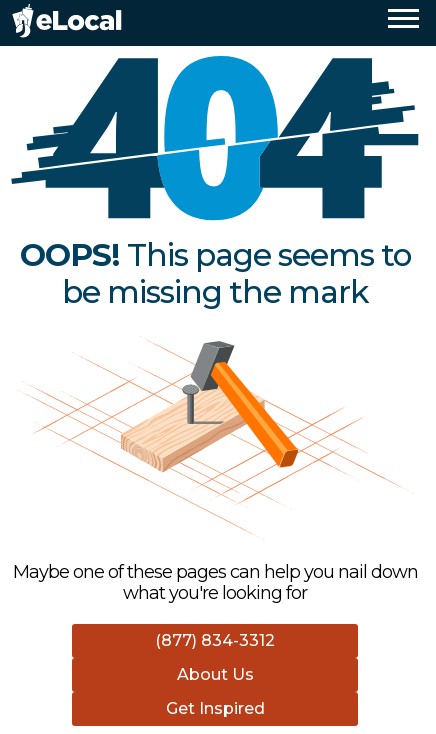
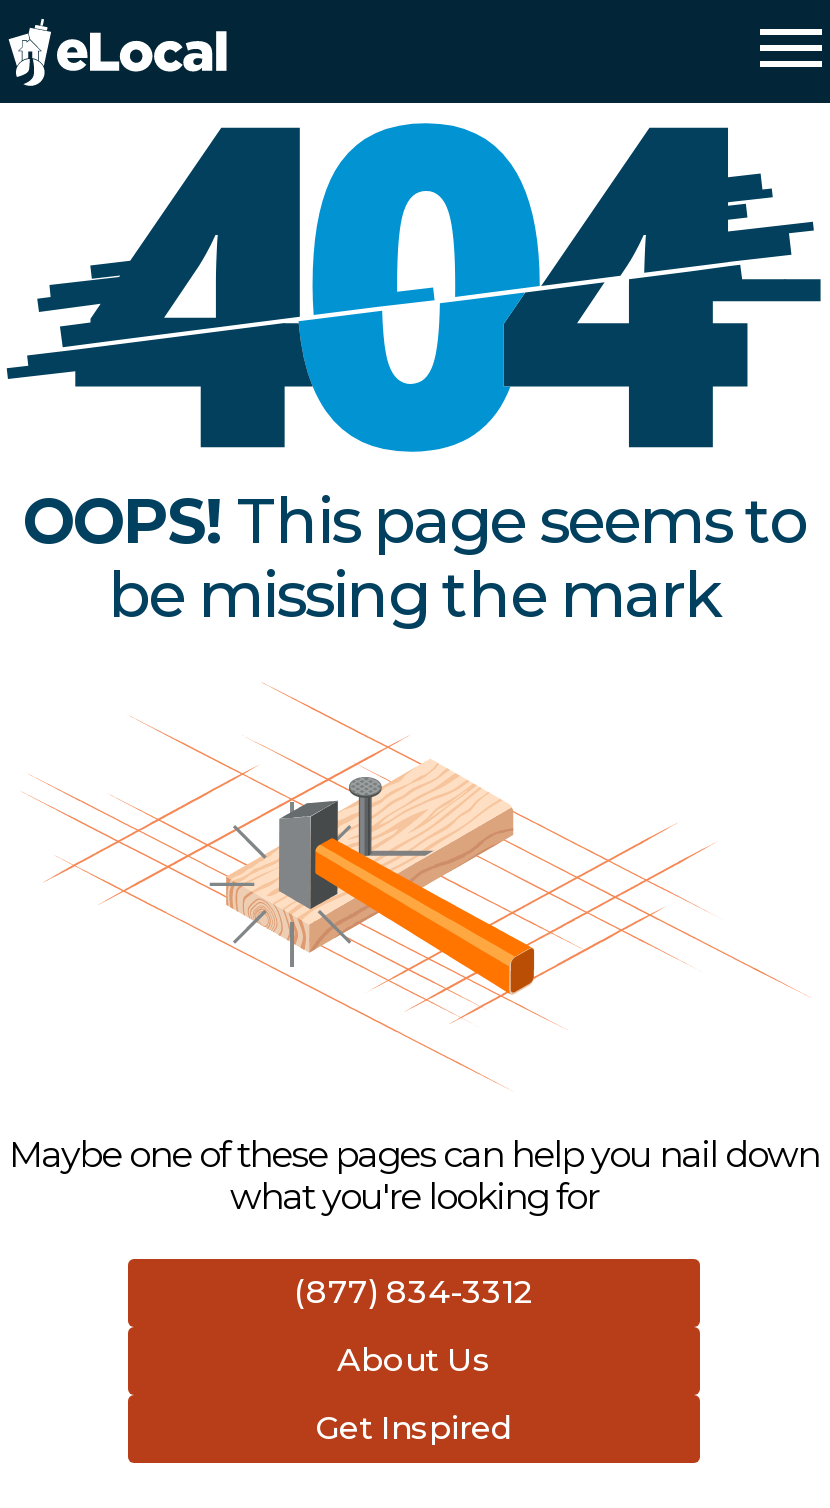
- [image]
+ [image]
